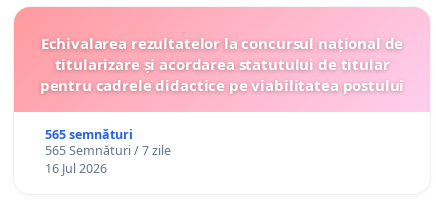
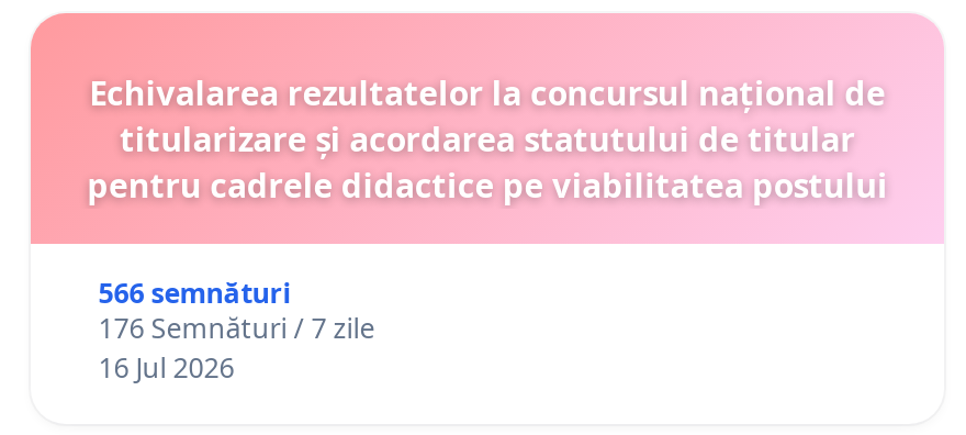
- 565 semnături
+ 566 semnături

- 565 Semnături / 7 zile
+ 176 Semnături / 7 zile
